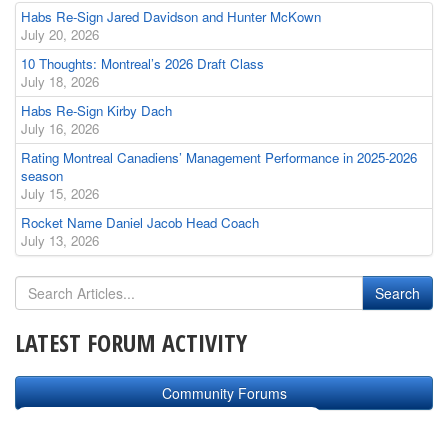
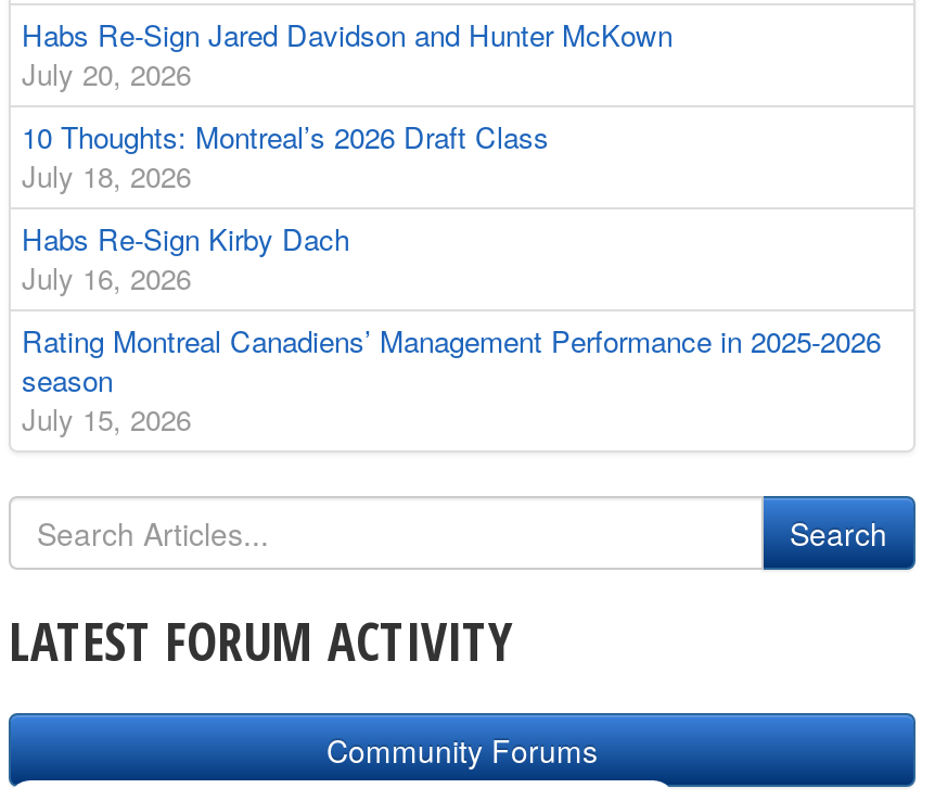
- Rocket Name Daniel Jacob Head Coach
- July 13, 2026
